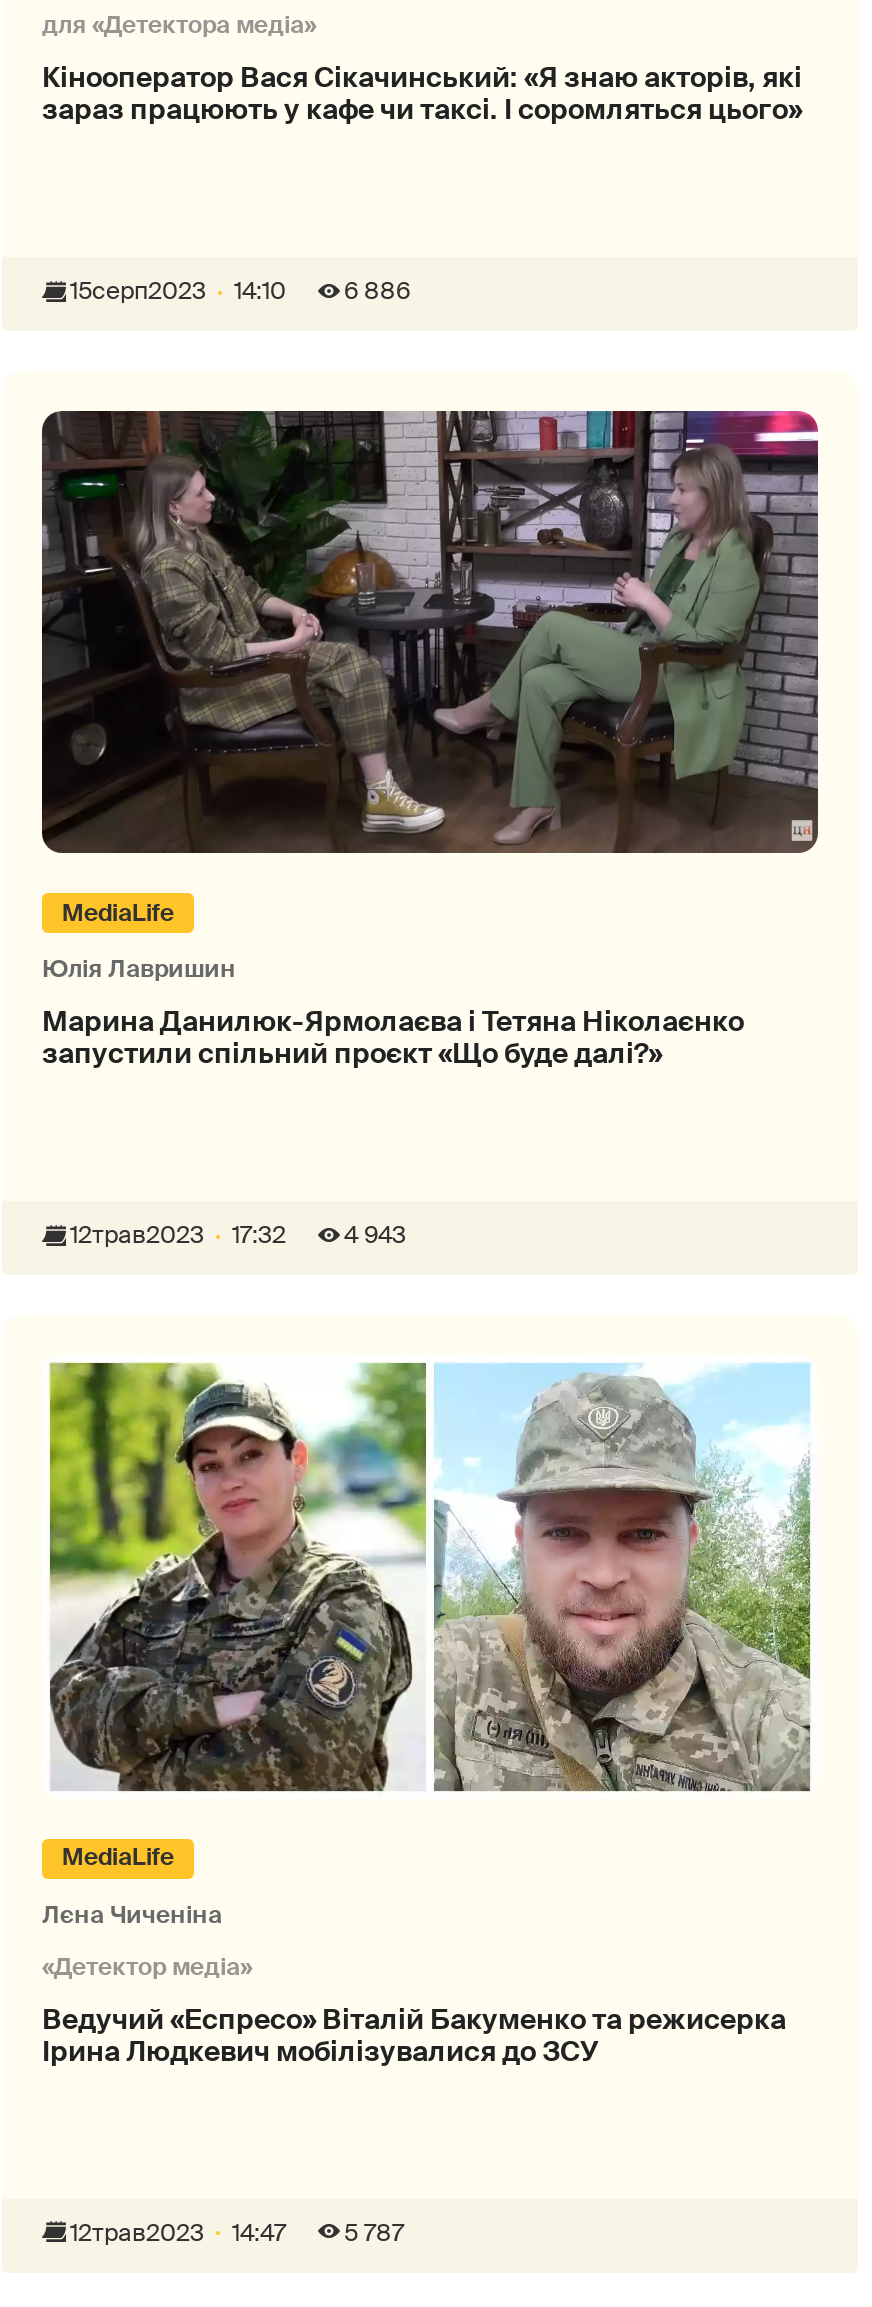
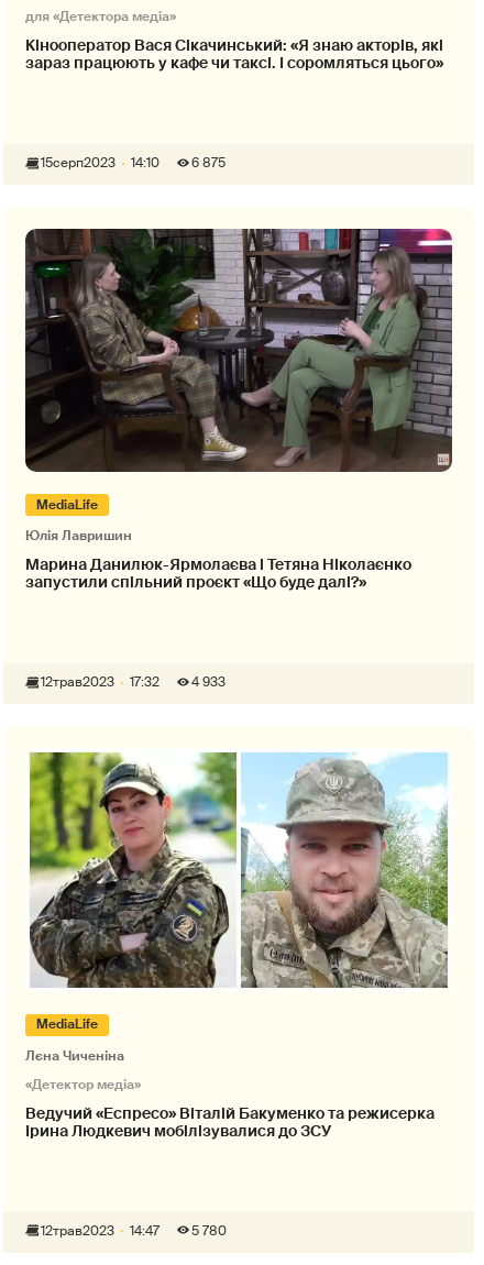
- 15серп2023 14:10 6 886
+ 15серп2023 14:10 6 875

- 12трав2023 17:32 4 943
+ 12трав2023 17:32 4 933

- 5 787
+ 5 780
